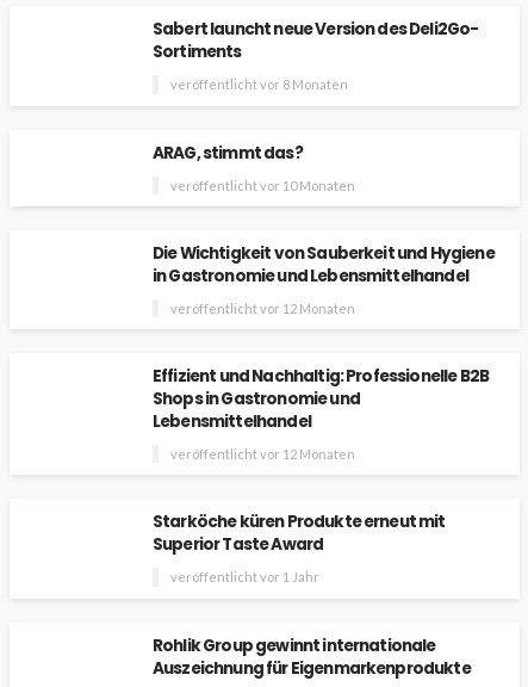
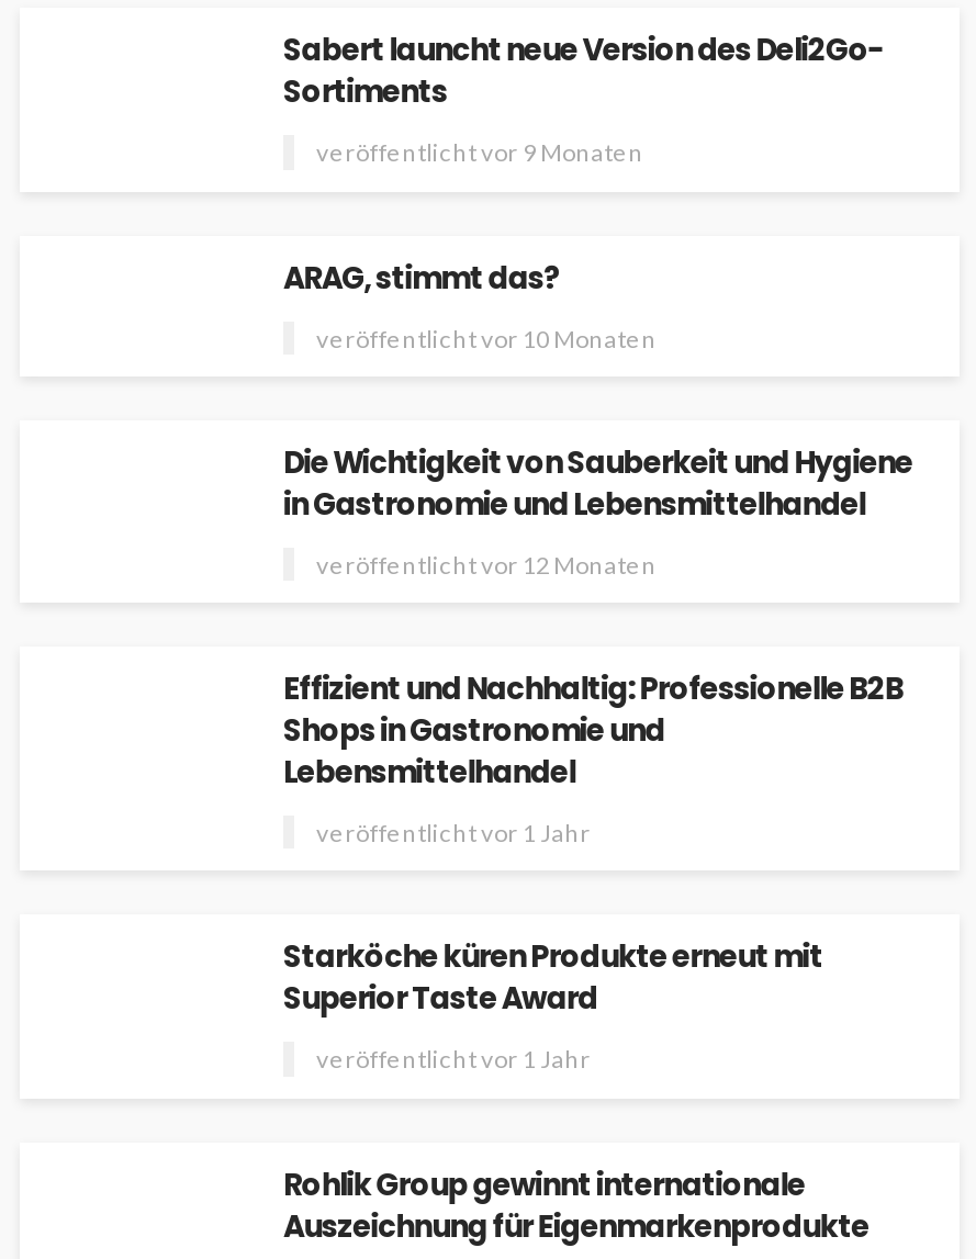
- veröffentlicht vor 8 Monaten
+ veröffentlicht vor 9 Monaten

- veröffentlicht vor 12 Monaten
+ veröffentlicht vor 1 Jahr
